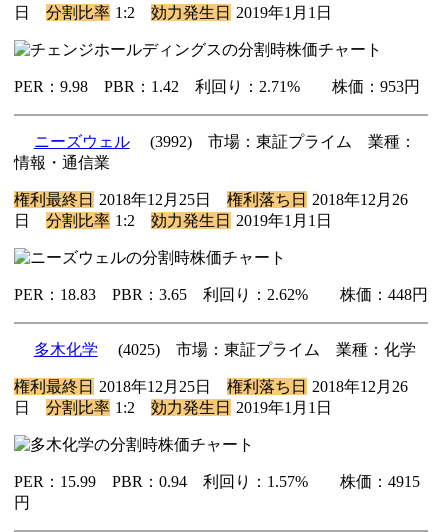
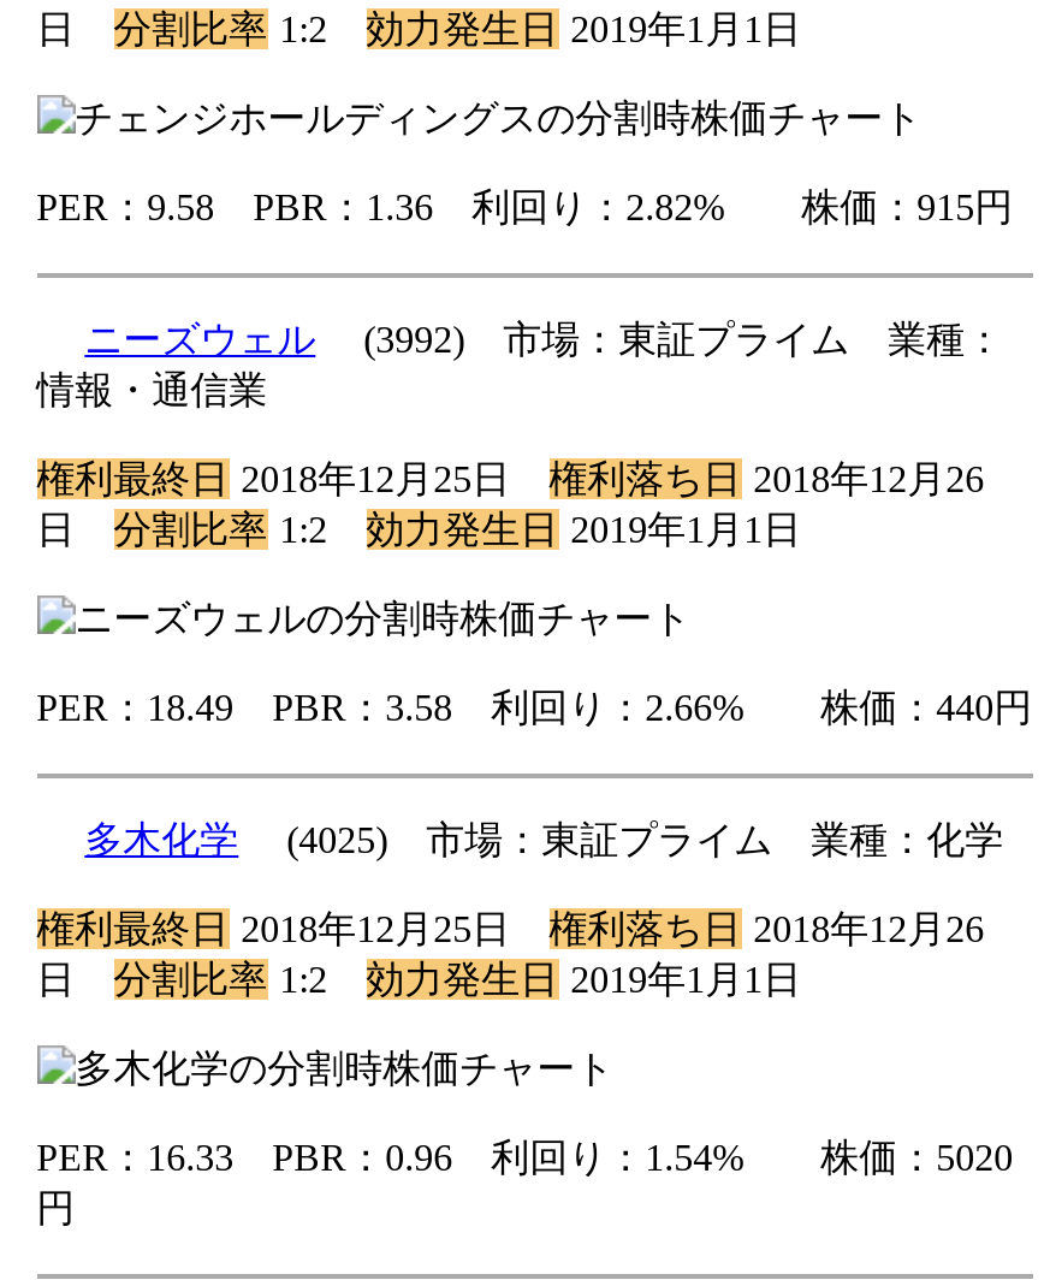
- PER：9.98 PBR：1.42 利回り：2.71% 株価：953円
+ PER：9.58 PBR：1.36 利回り：2.82% 株価：915円

- PER：18.83 PBR：3.65 利回り：2.62% 株価：448円
+ PER：18.49 PBR：3.58 利回り：2.66% 株価：440円

- PER：15.99 PBR：0.94 利回り：1.57% 株価：4915
+ PER：16.33 PBR：0.96 利回り：1.54% 株価：5020
